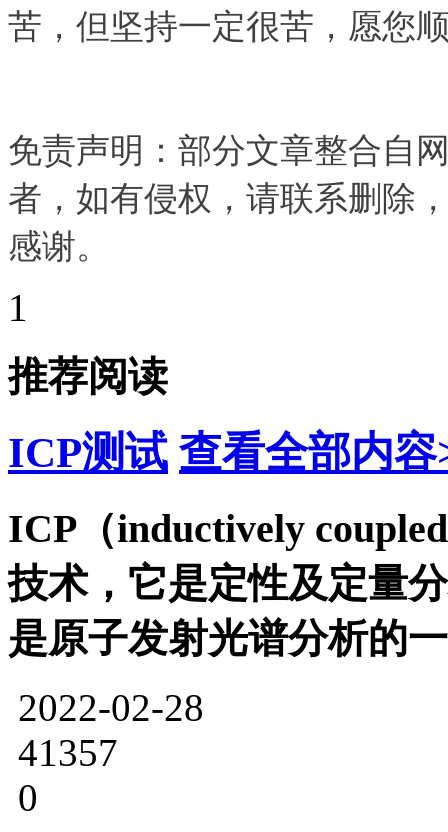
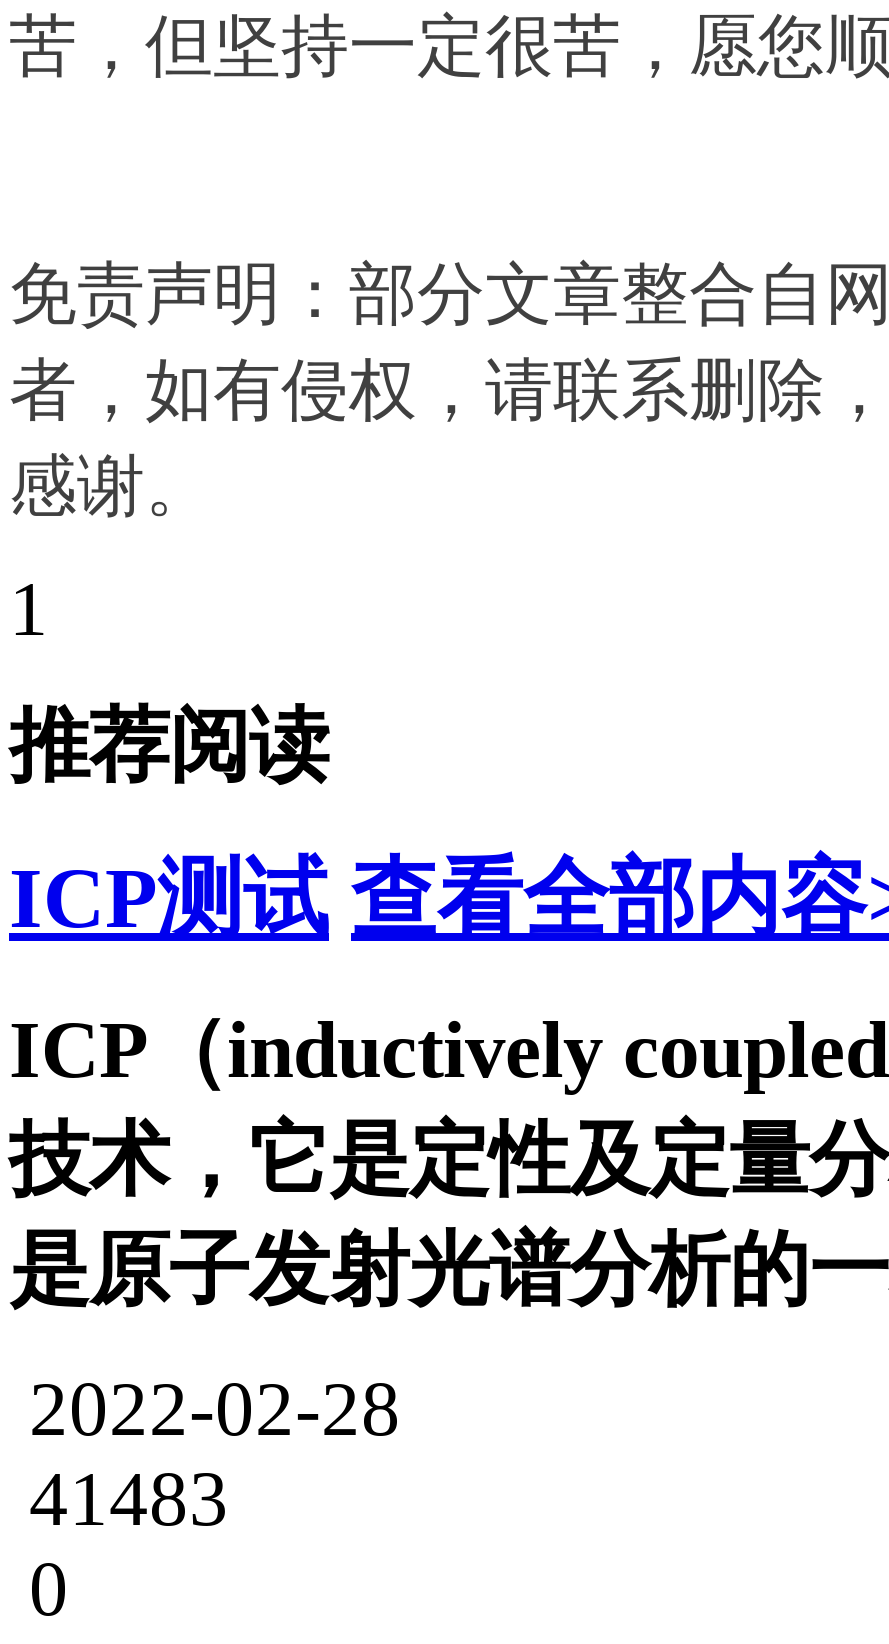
- 41357
+ 41483
